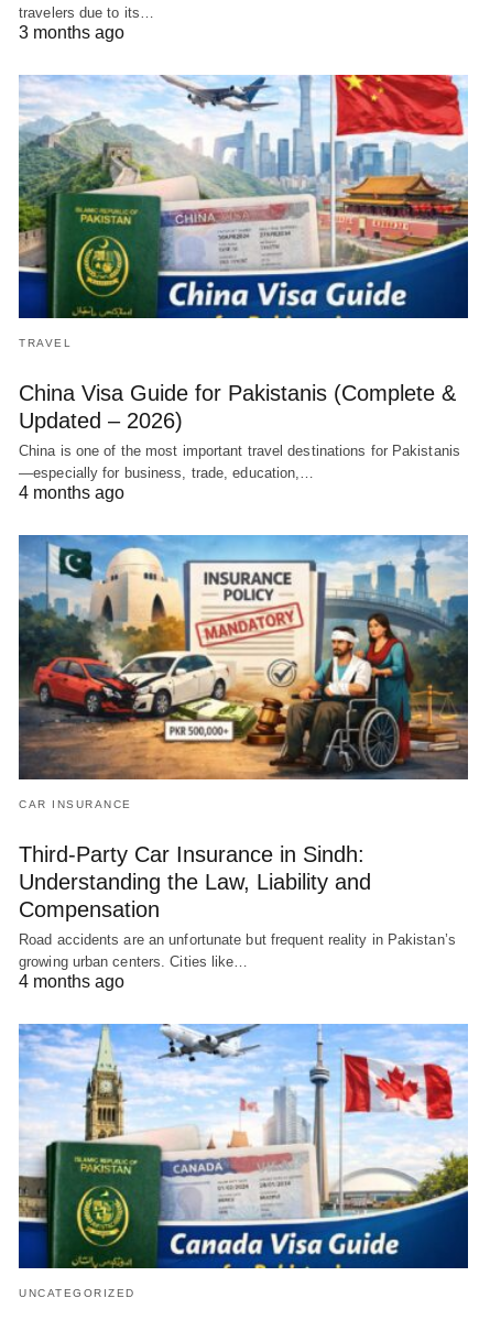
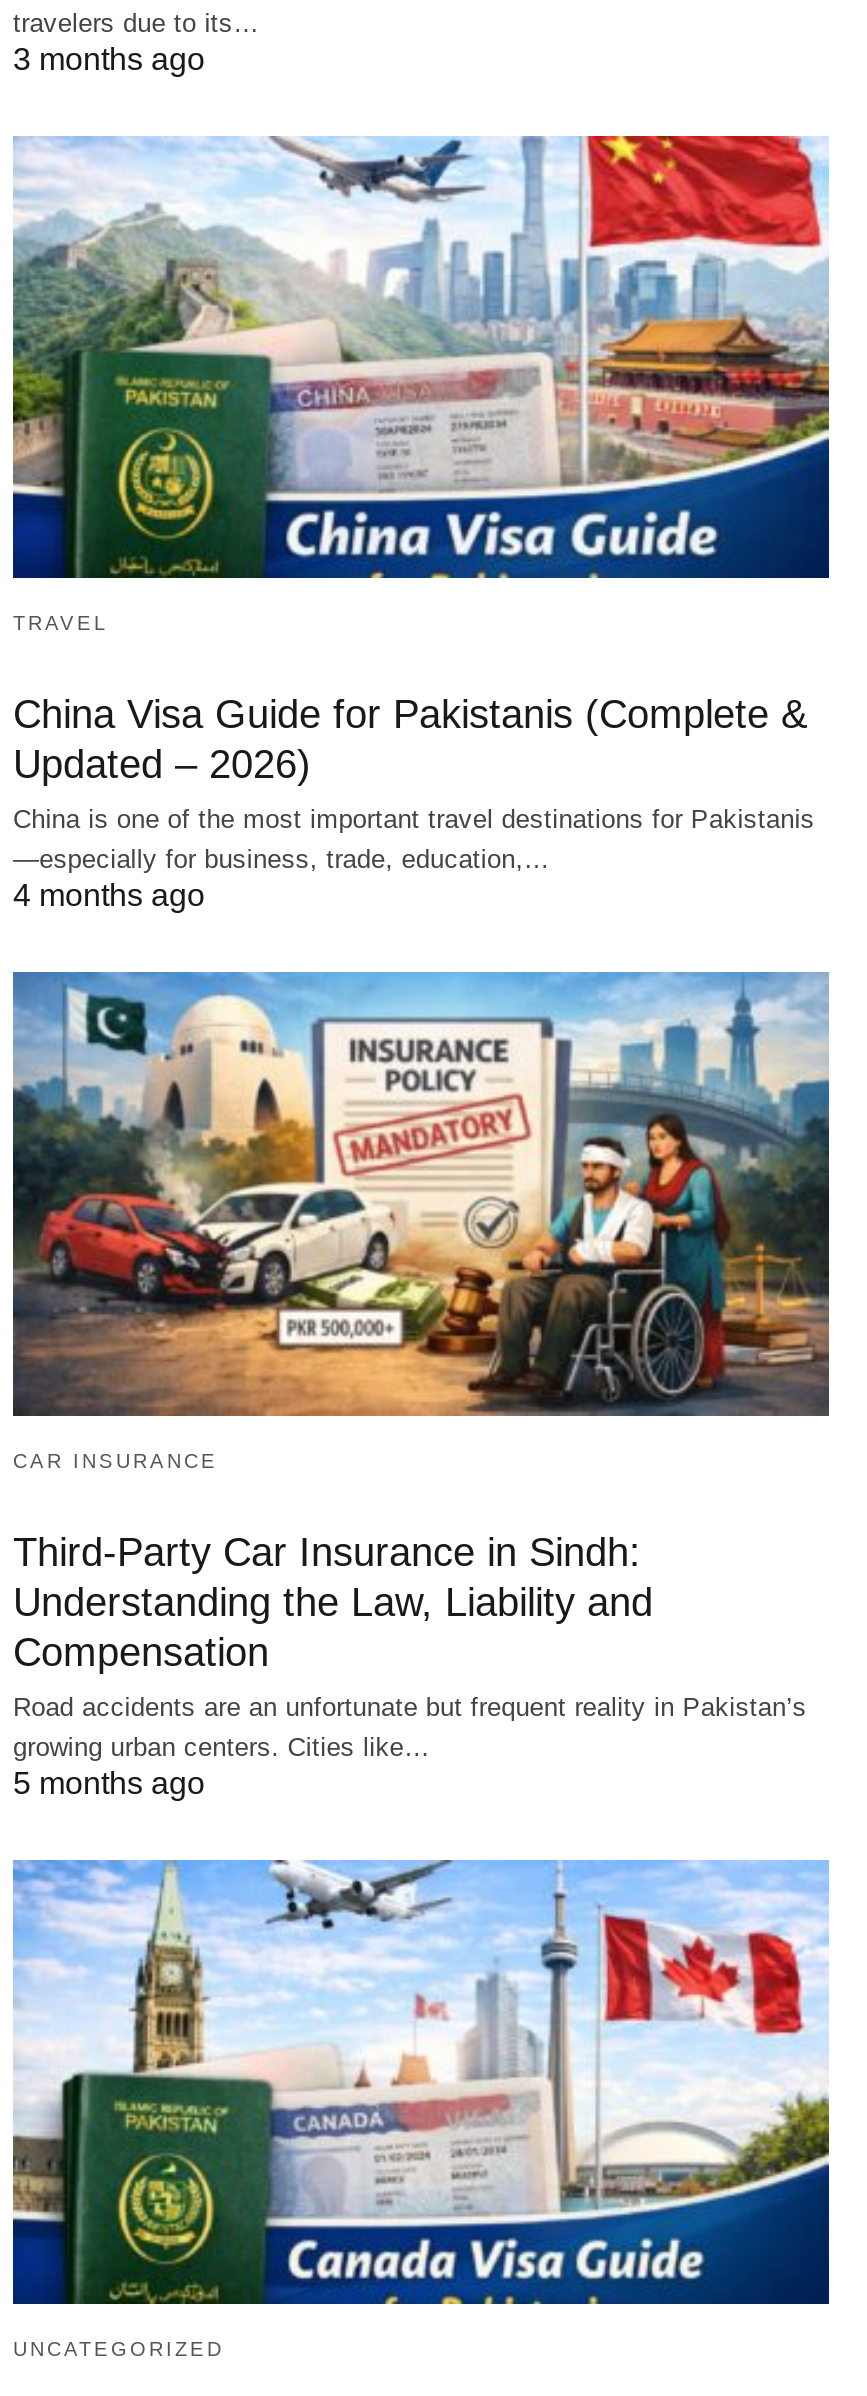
- 4 months ago
+ 5 months ago
